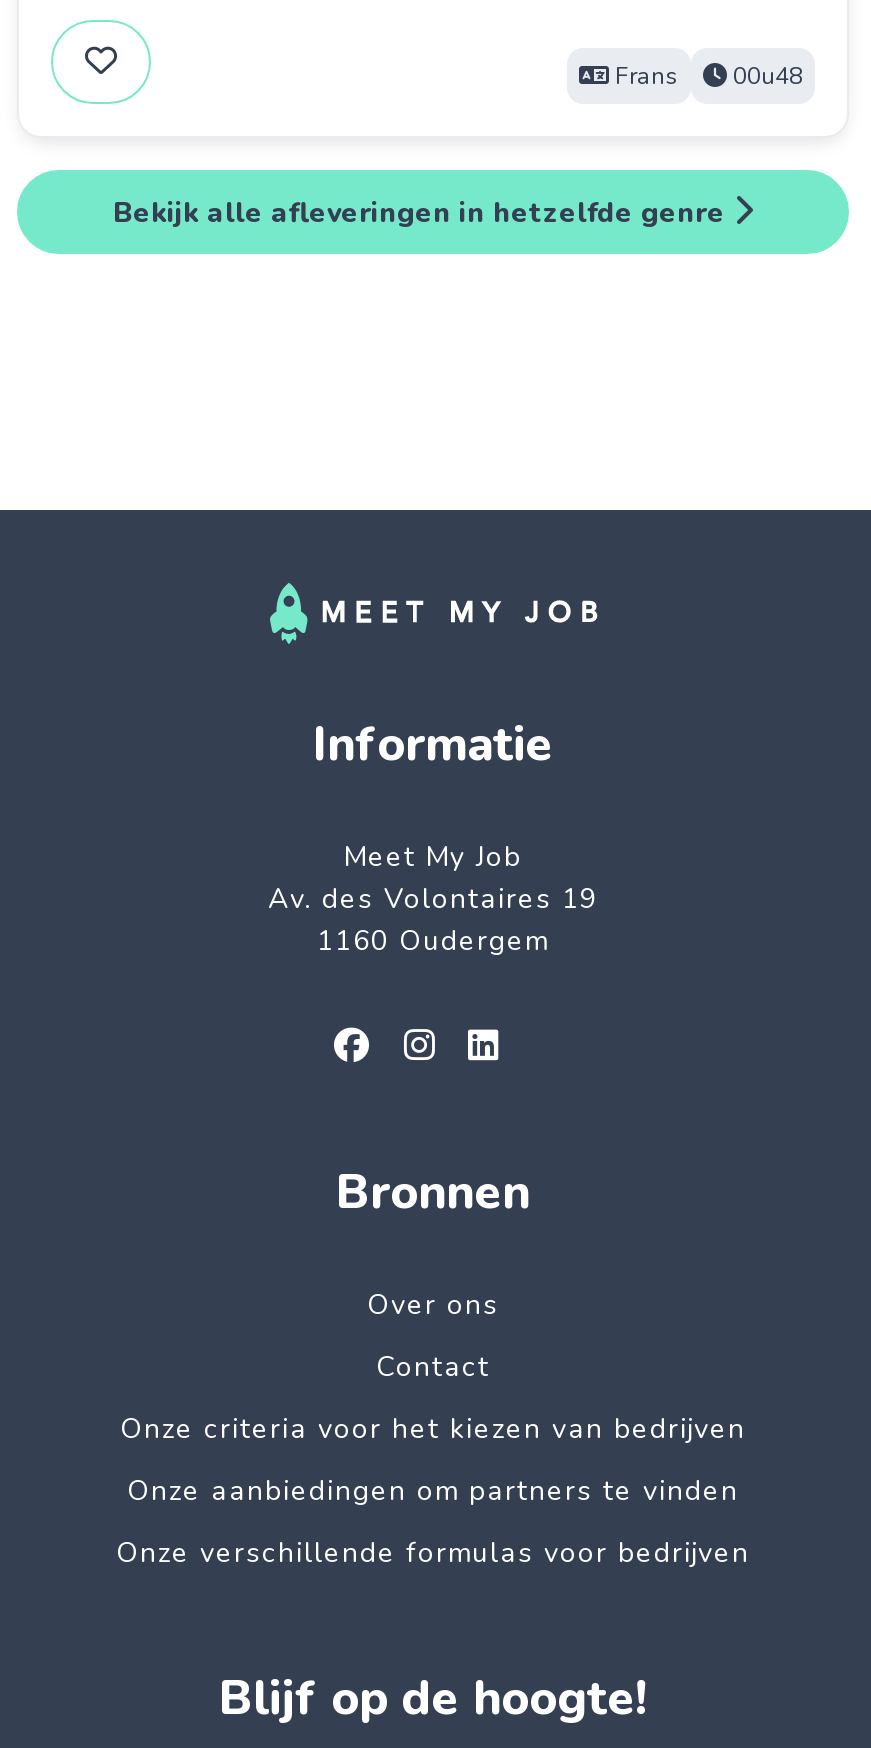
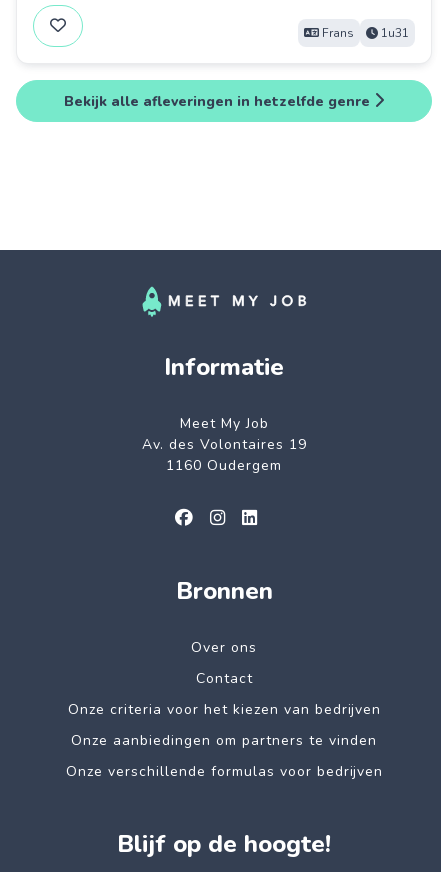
- Frans 00u48
+ Frans 1u31
